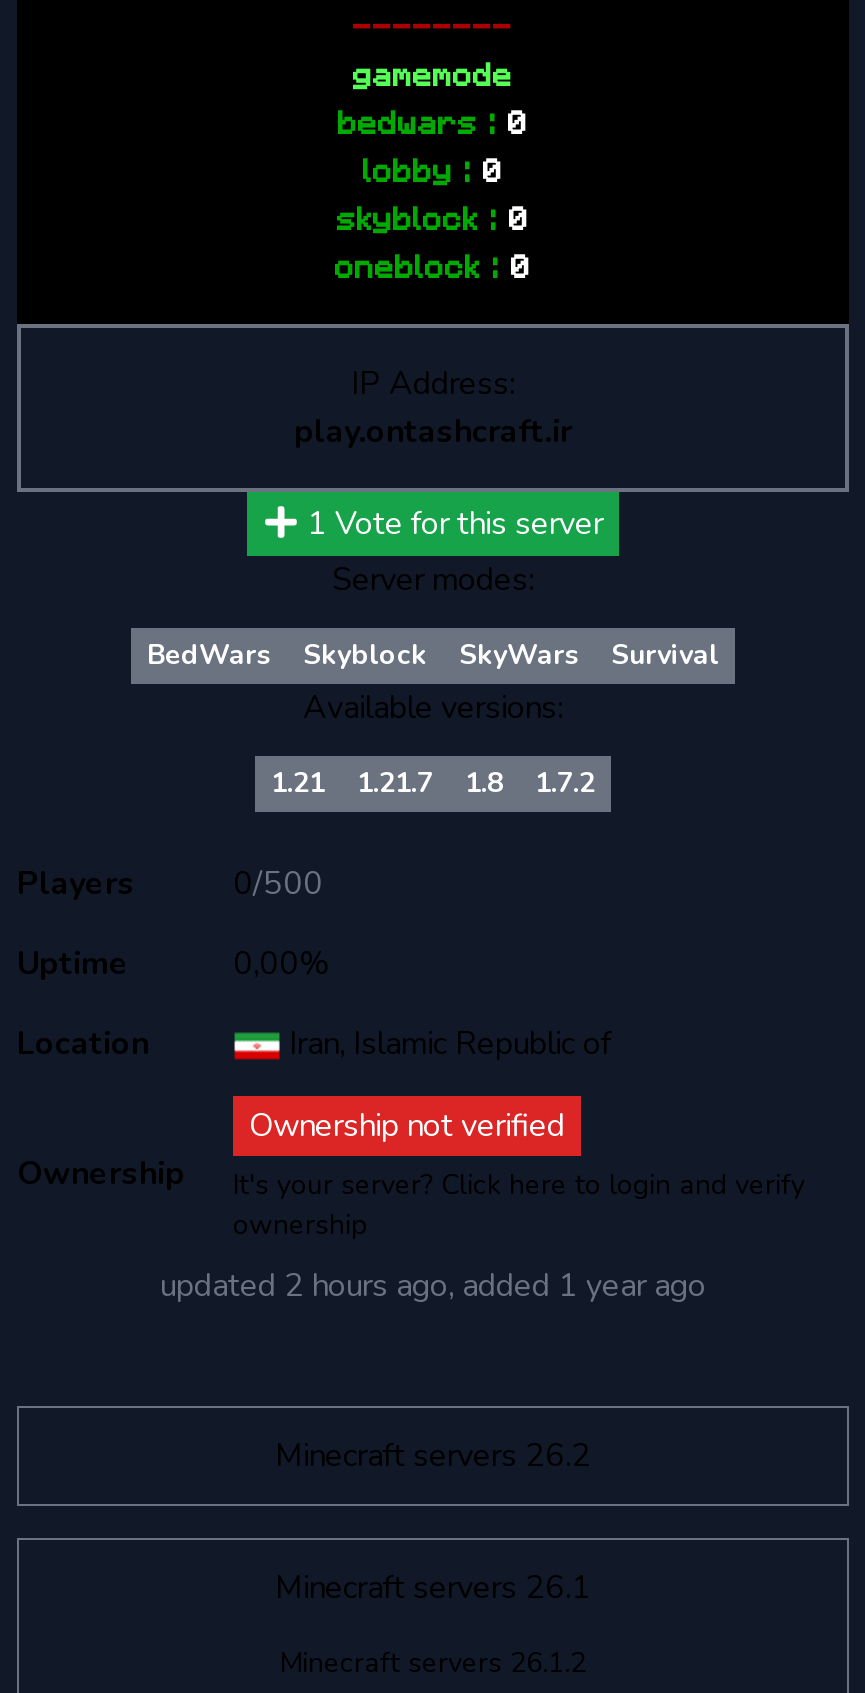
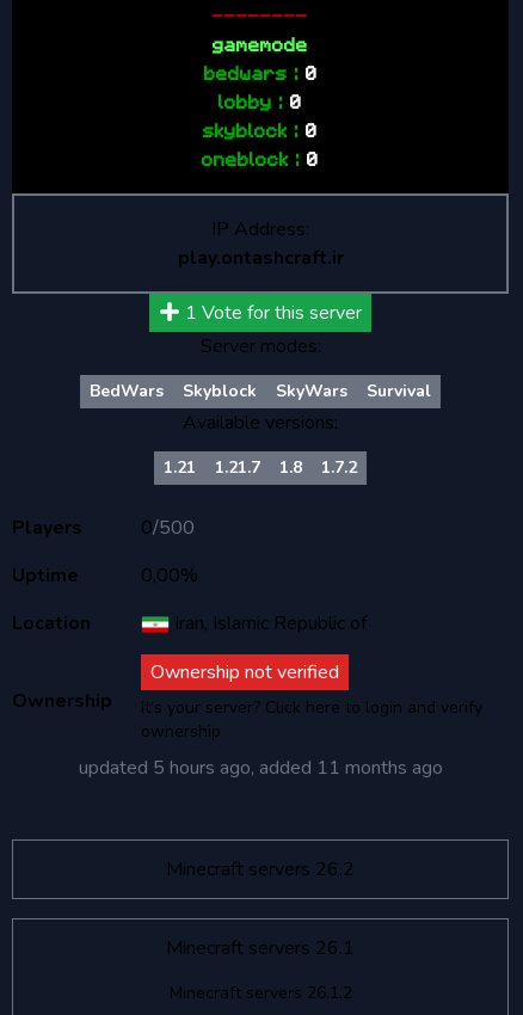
- updated 2 hours ago, added 1 year ago
+ updated 5 hours ago, added 11 months ago
